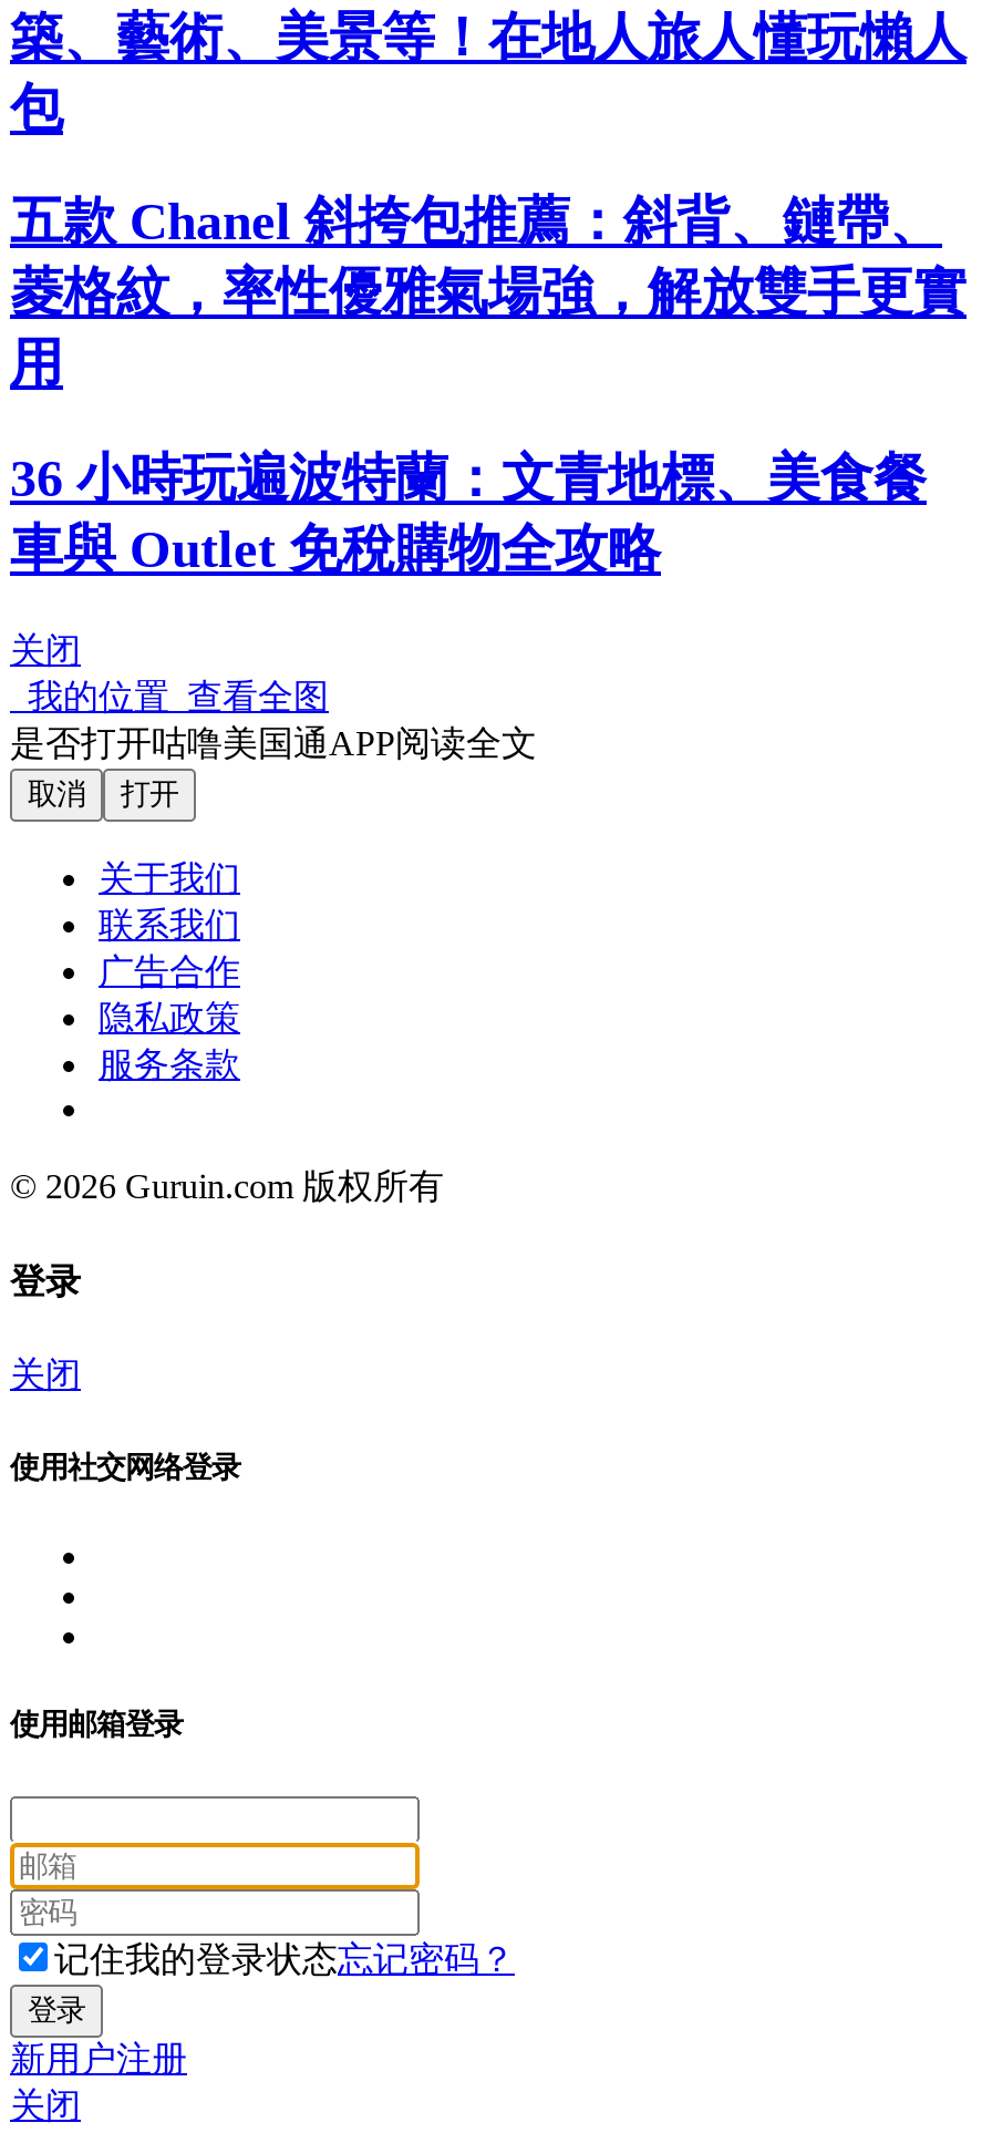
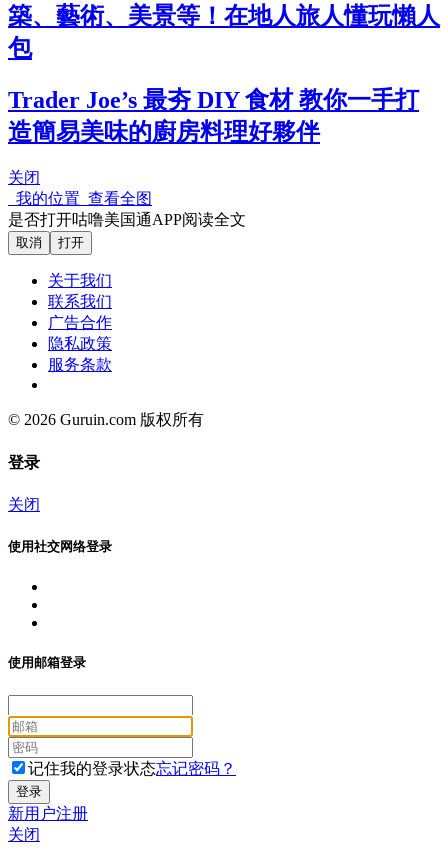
- 五款 Chanel 斜挎包推薦：斜背、鏈帶、
- 菱格紋，率性優雅氣場強，解放雙手更實
- 用
- 36 小時玩遍波特蘭：文青地標、美食餐
- 車與 Outlet 免稅購物全攻略
+ Trader Joe’s 最夯 DIY 食材 教你一手打
+ 造簡易美味的廚房料理好夥伴
